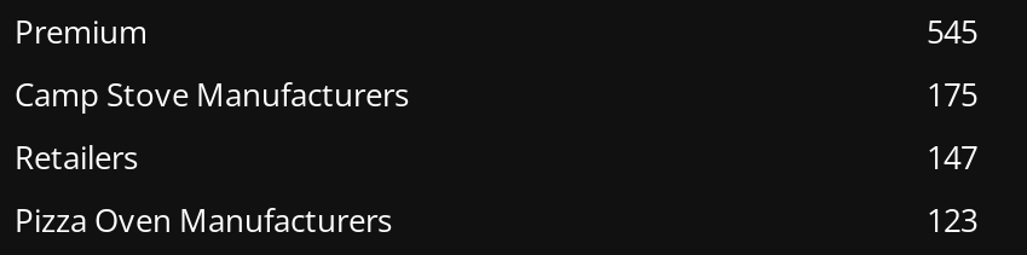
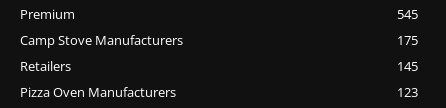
- 147
+ 145
